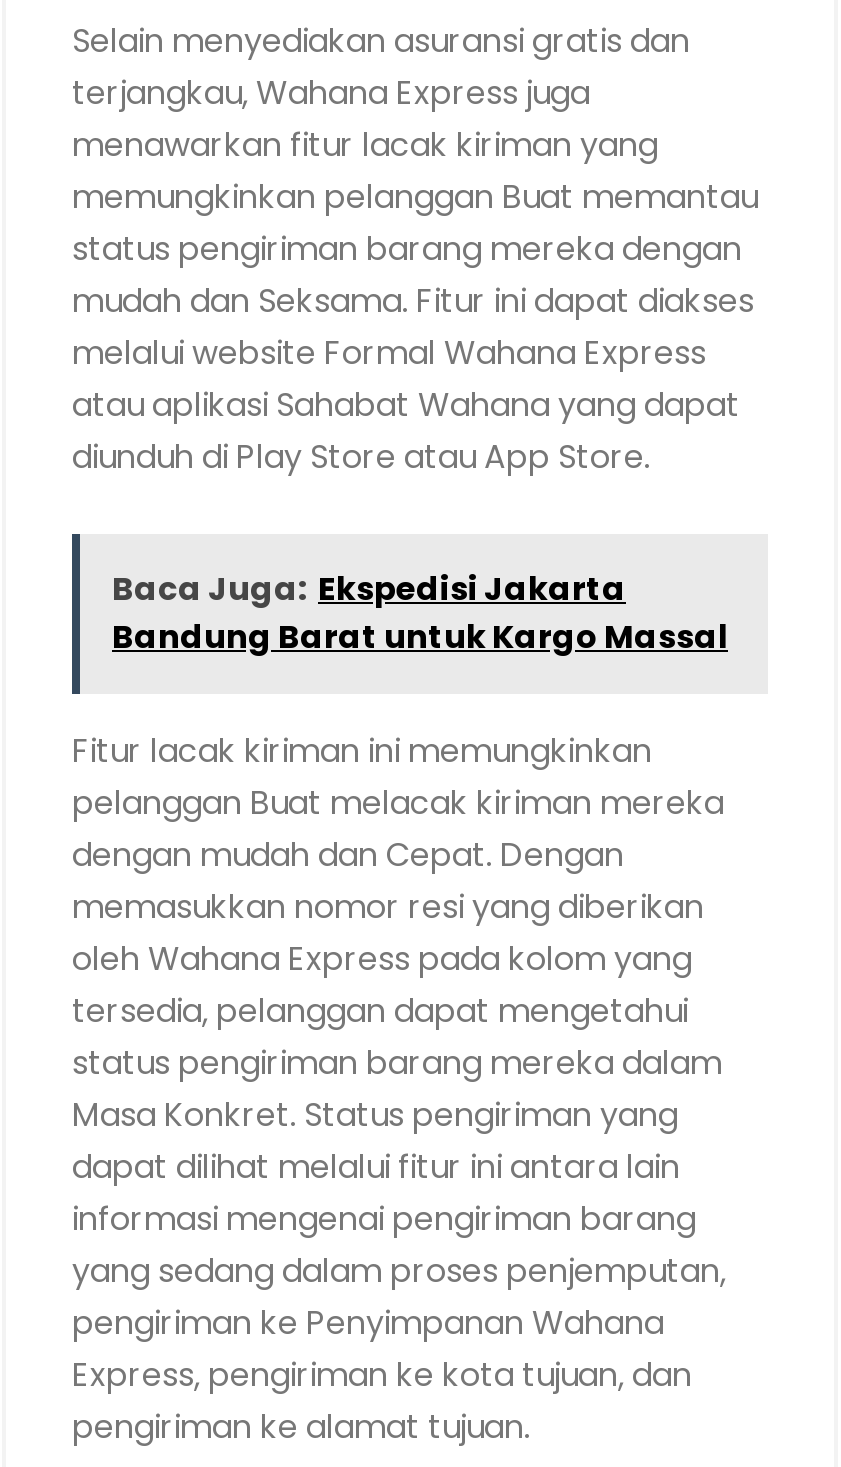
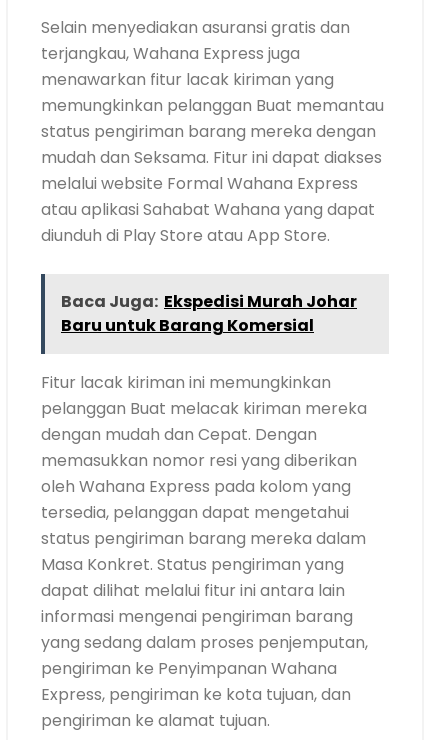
- Baca Juga: Ekspedisi Jakarta
- Bandung Barat untuk Kargo Massal
+ Baca Juga: Ekspedisi Murah Johar
+ Baru untuk Barang Komersial
